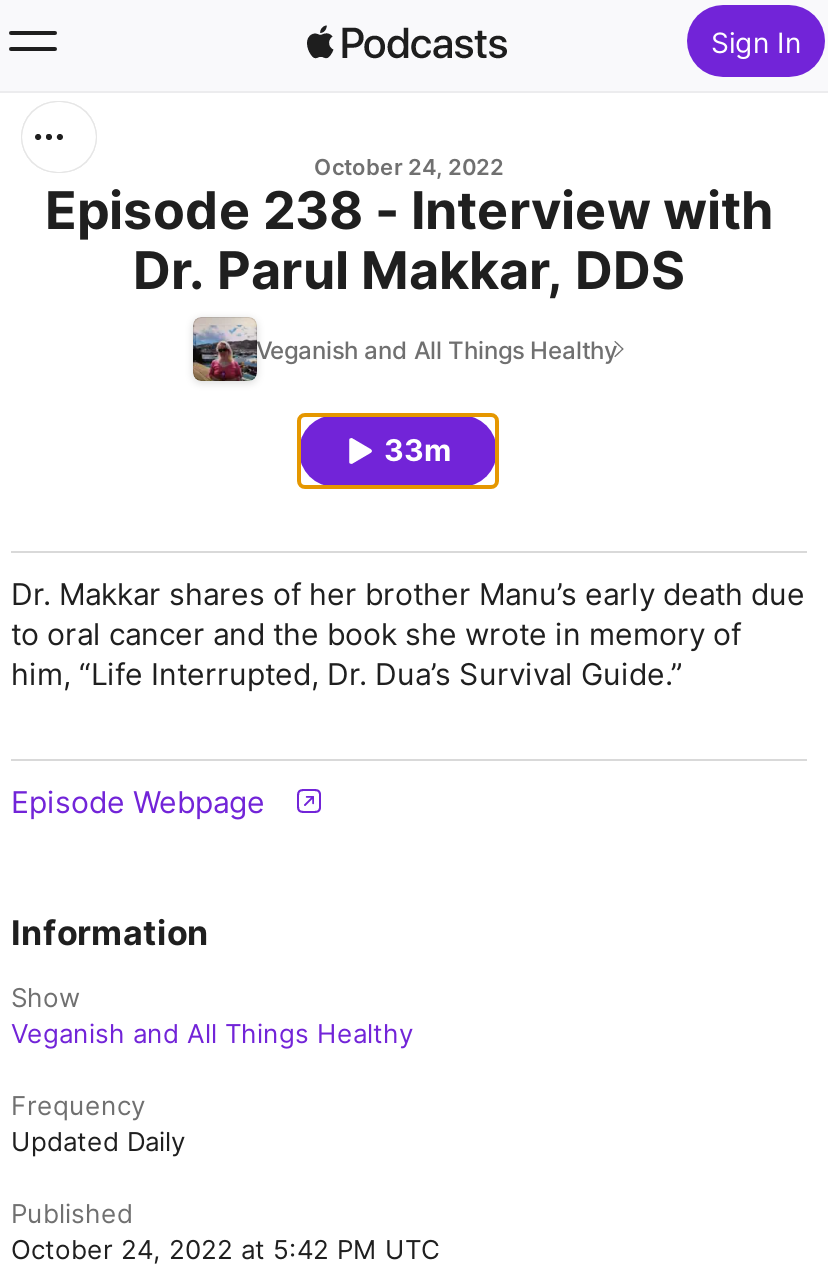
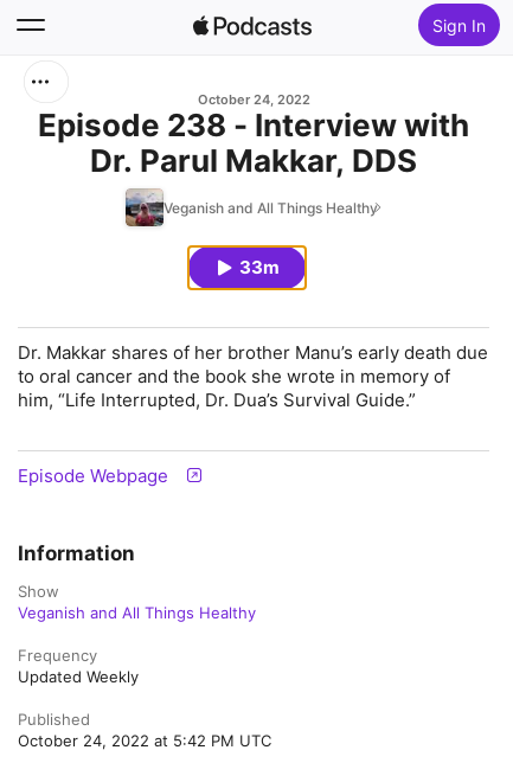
- Updated Daily
+ Updated Weekly
